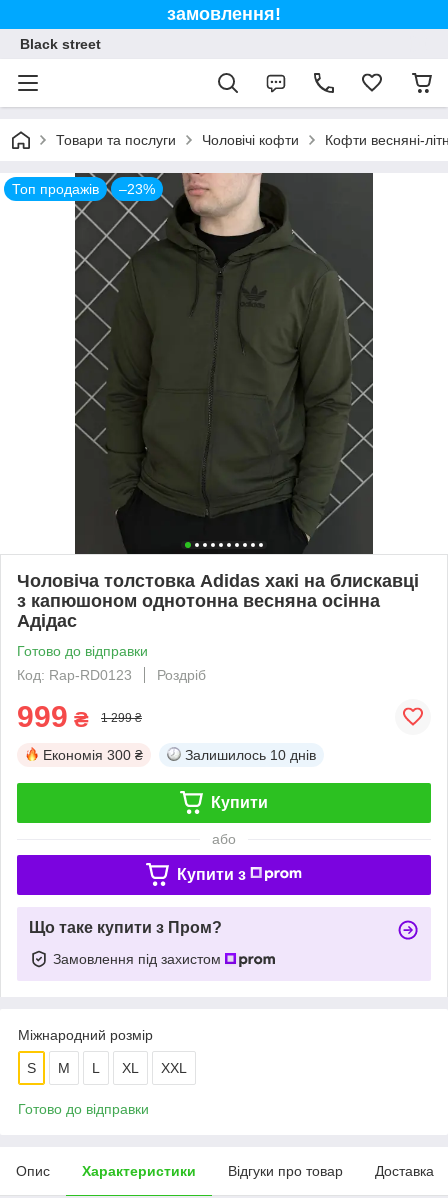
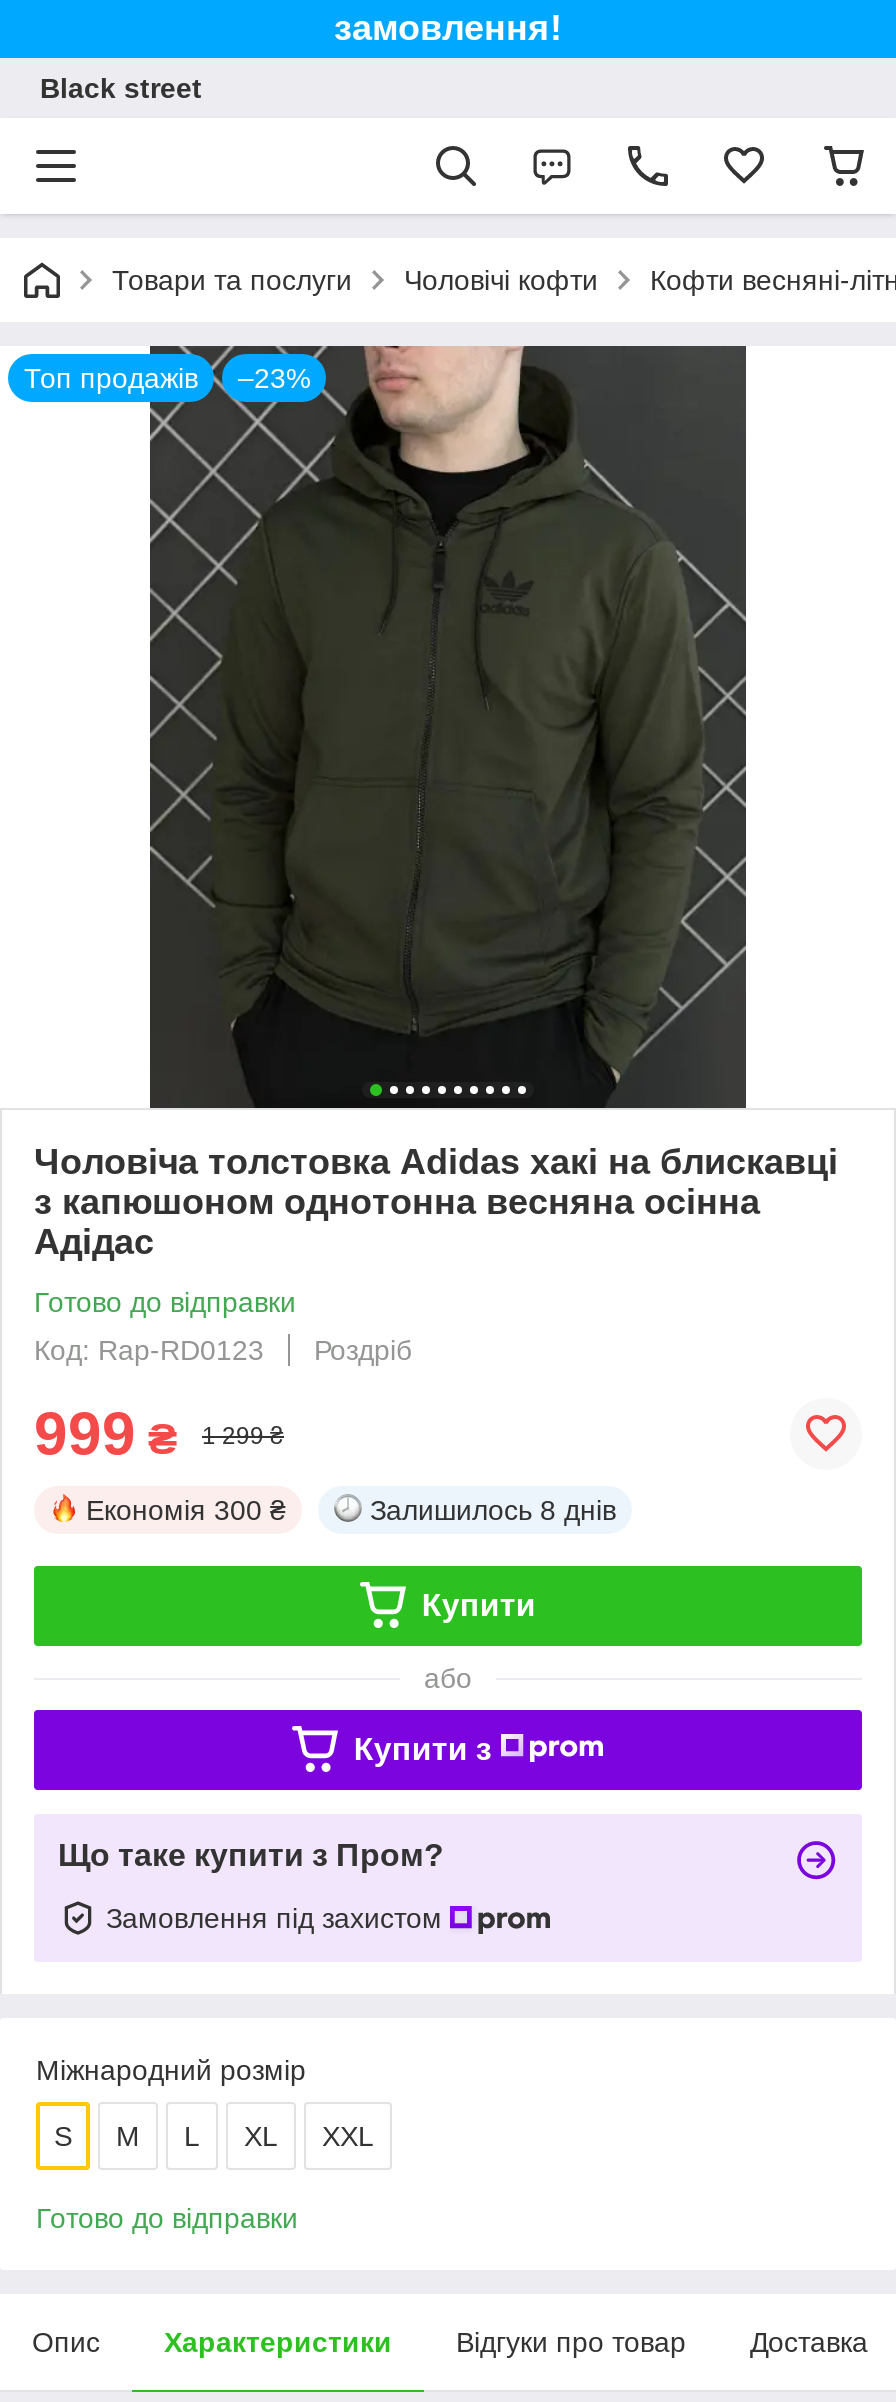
- Залишилось 10 днів
+ Залишилось 8 днів
